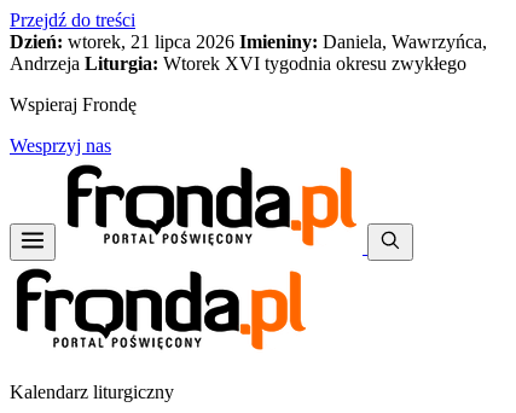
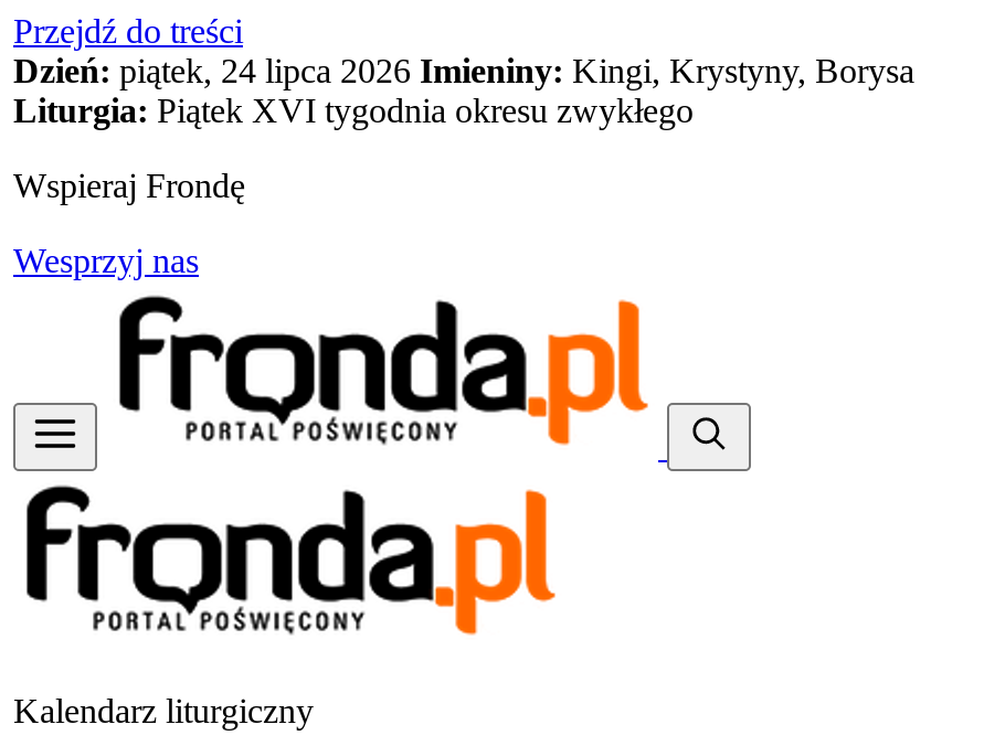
- Dzień: wtorek, 21 lipca 2026 Imieniny: Daniela, Wawrzyńca,
- Andrzeja Liturgia: Wtorek XVI tygodnia okresu zwykłego
+ Dzień: piątek, 24 lipca 2026 Imieniny: Kingi, Krystyny, Borysa
+ Liturgia: Piątek XVI tygodnia okresu zwykłego
